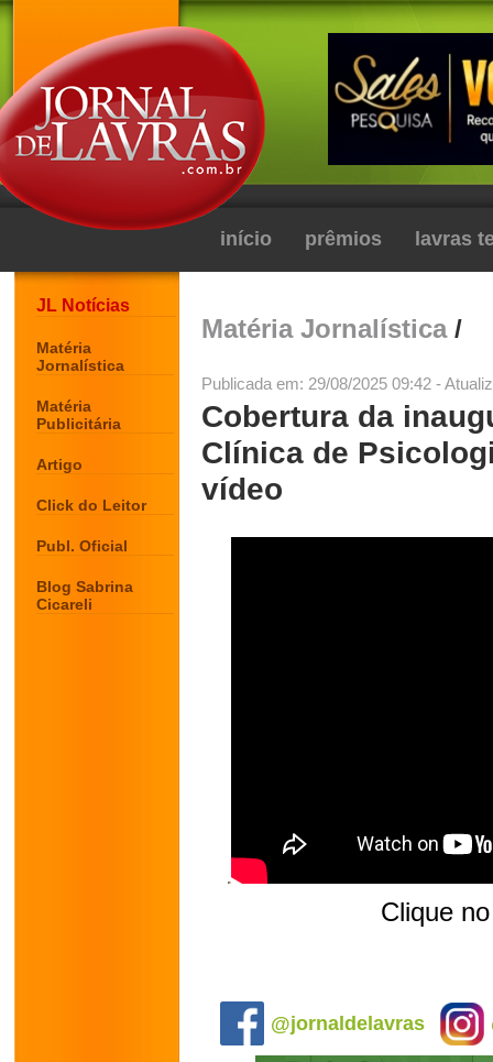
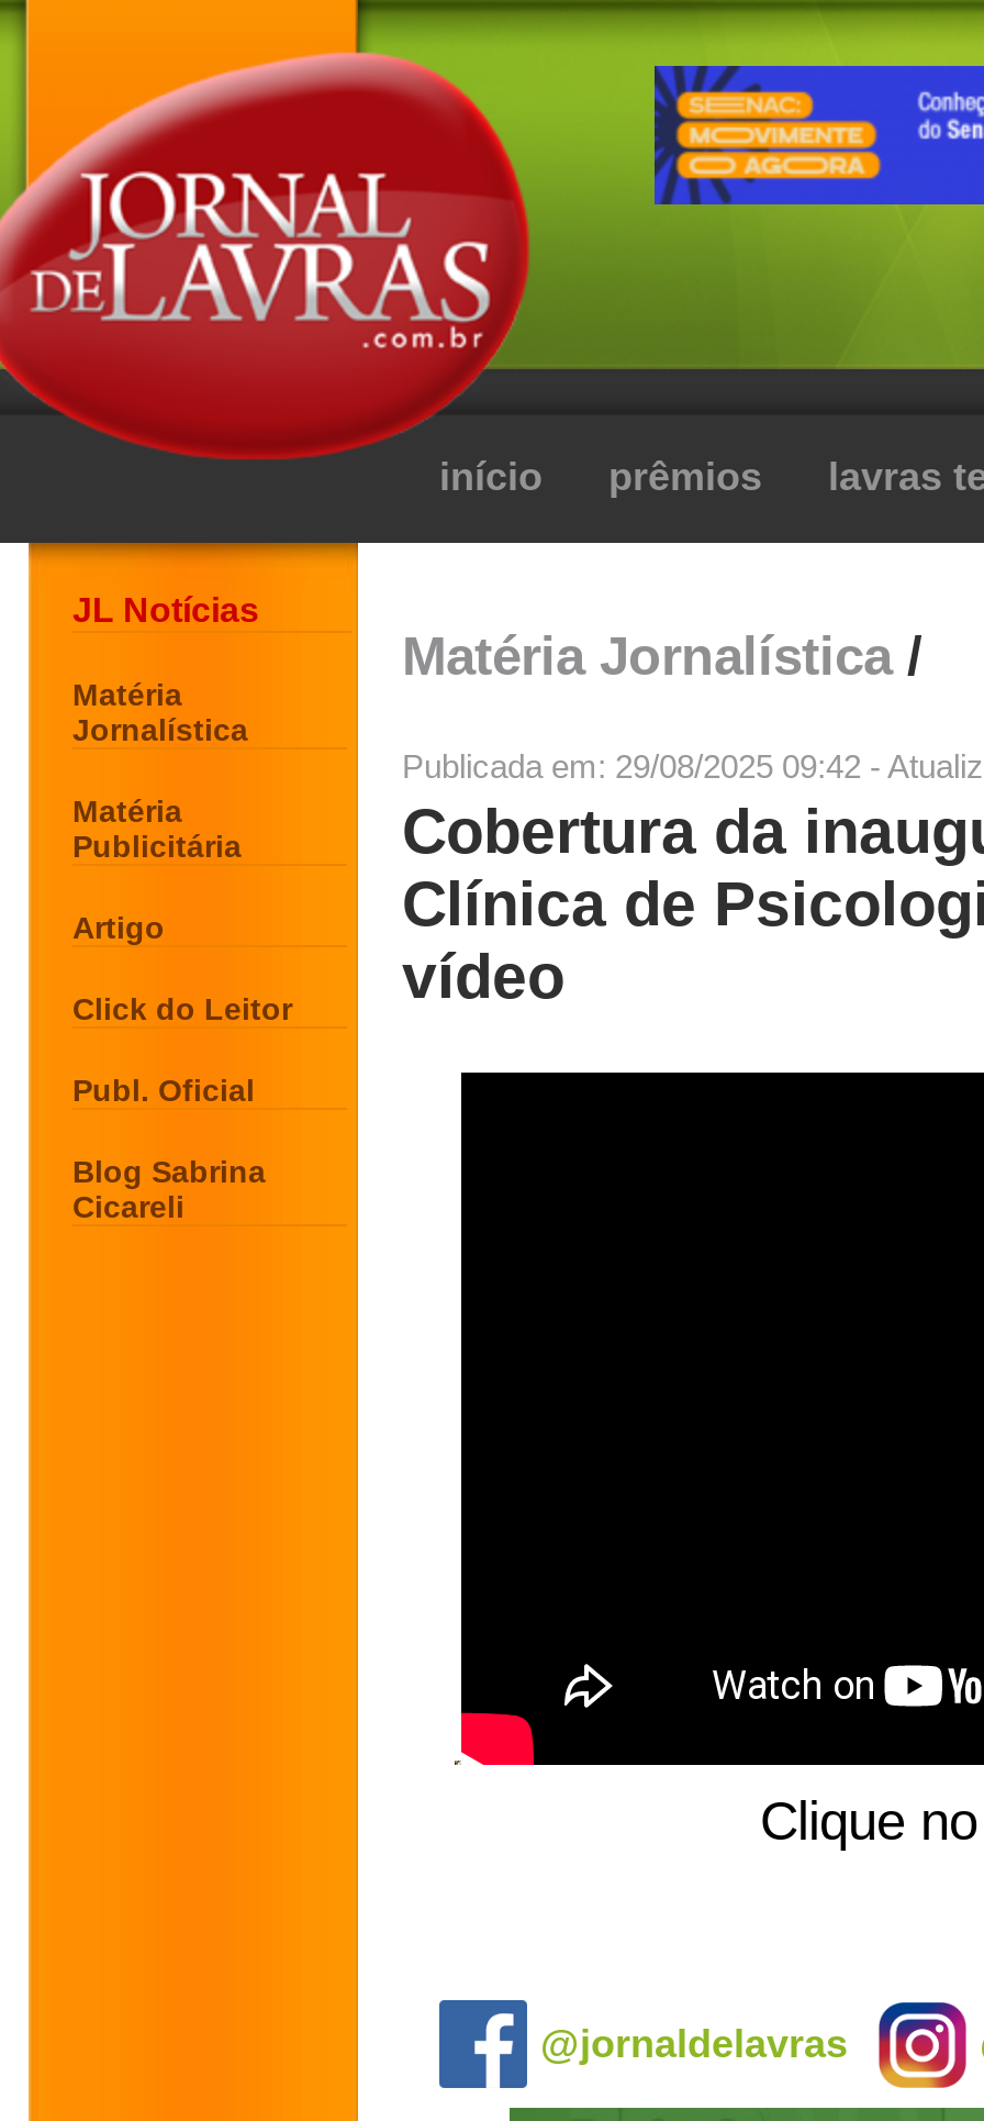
- [image]
+ [image]
